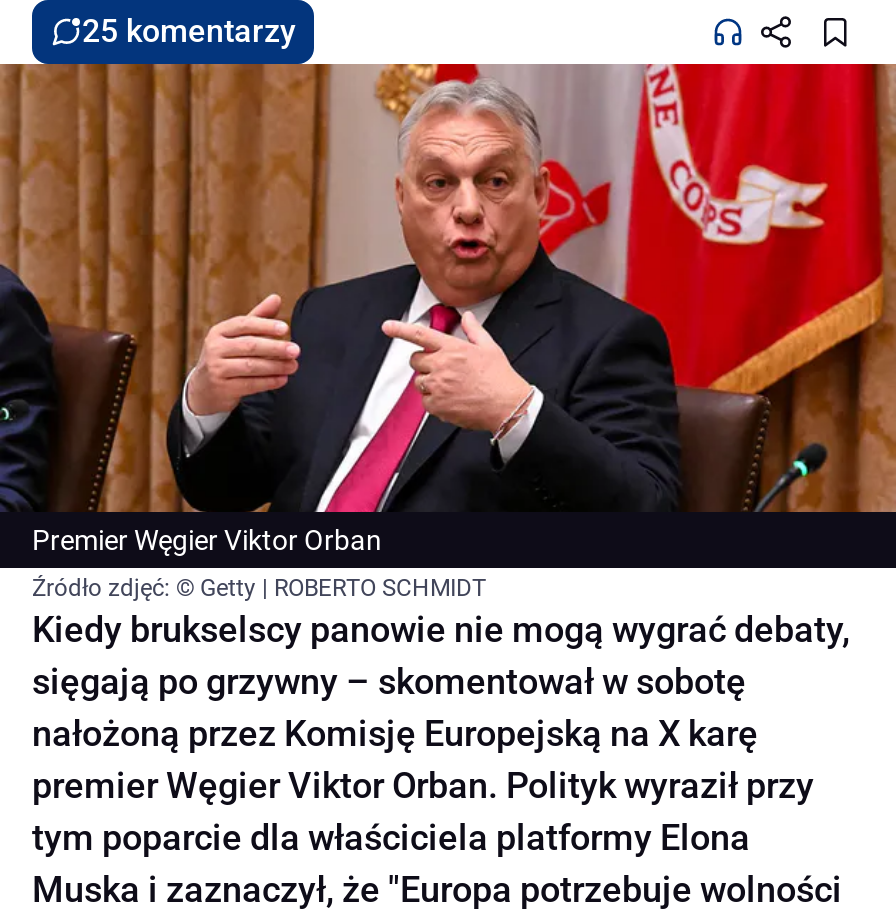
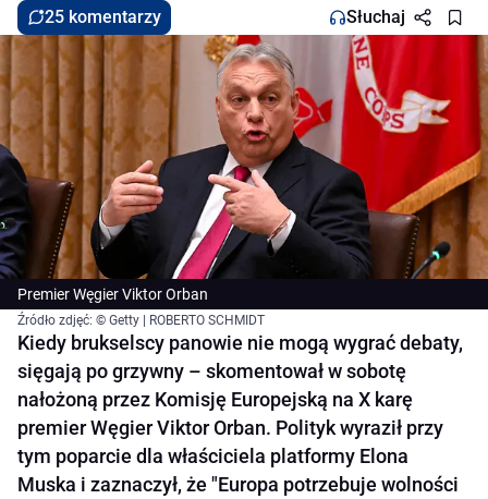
+ Słuchaj
